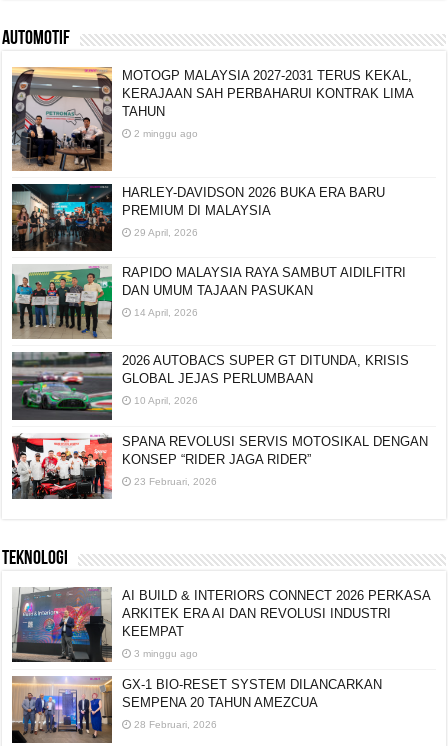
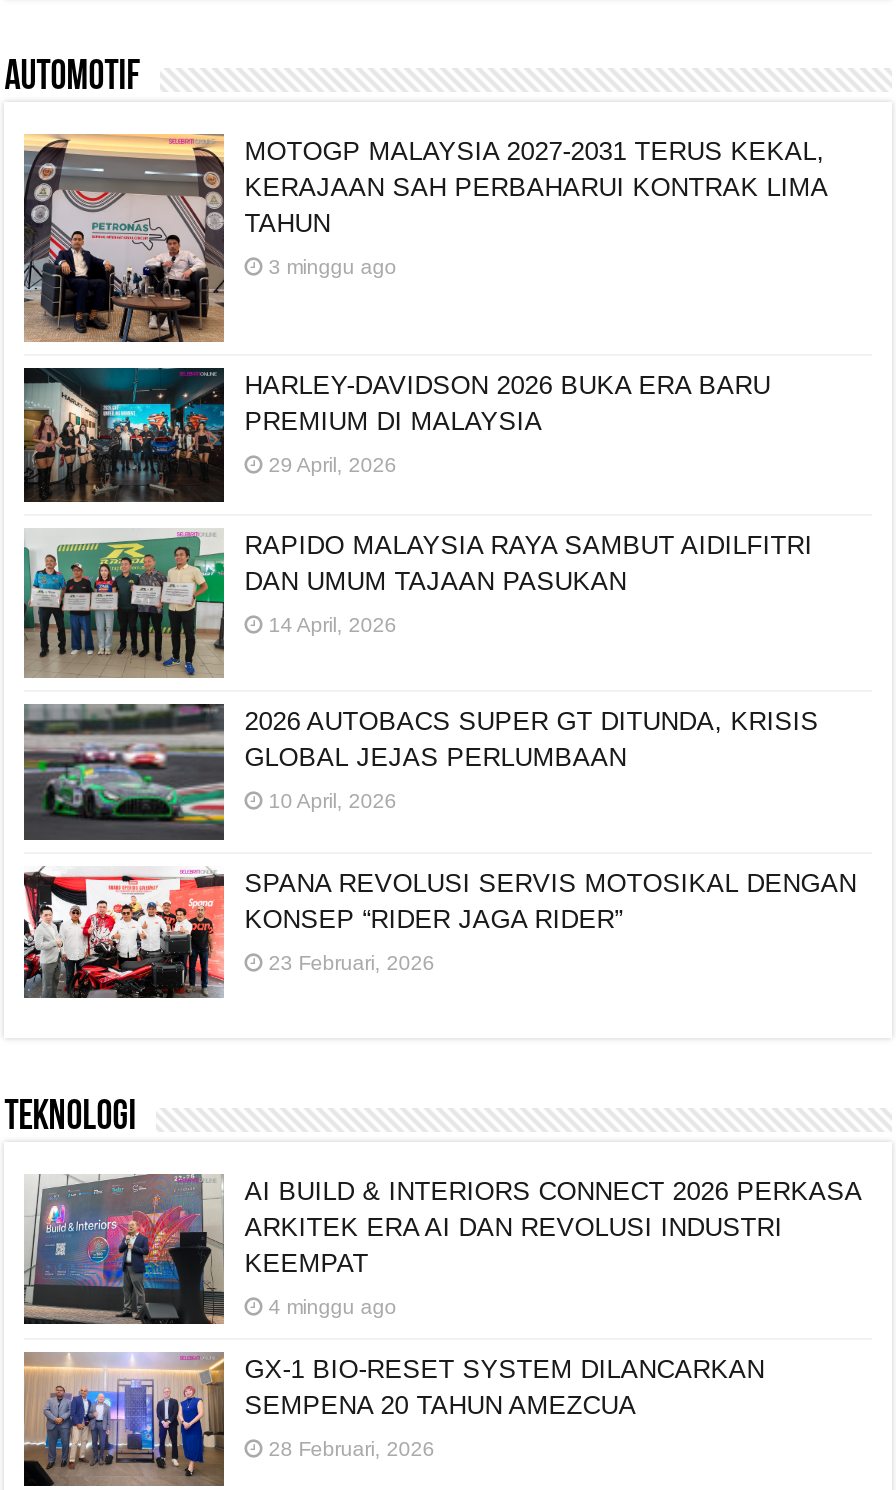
- 2 minggu ago
+ 3 minggu ago

- 3 minggu ago
+ 4 minggu ago
